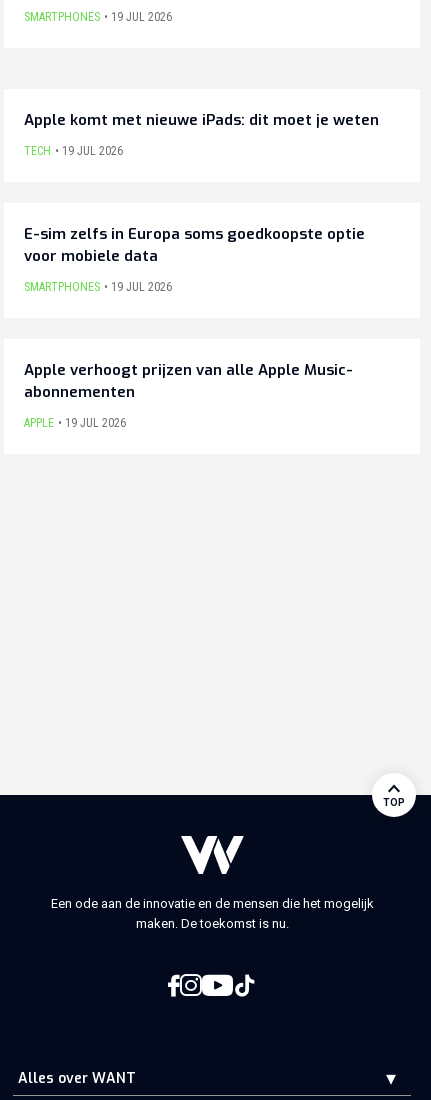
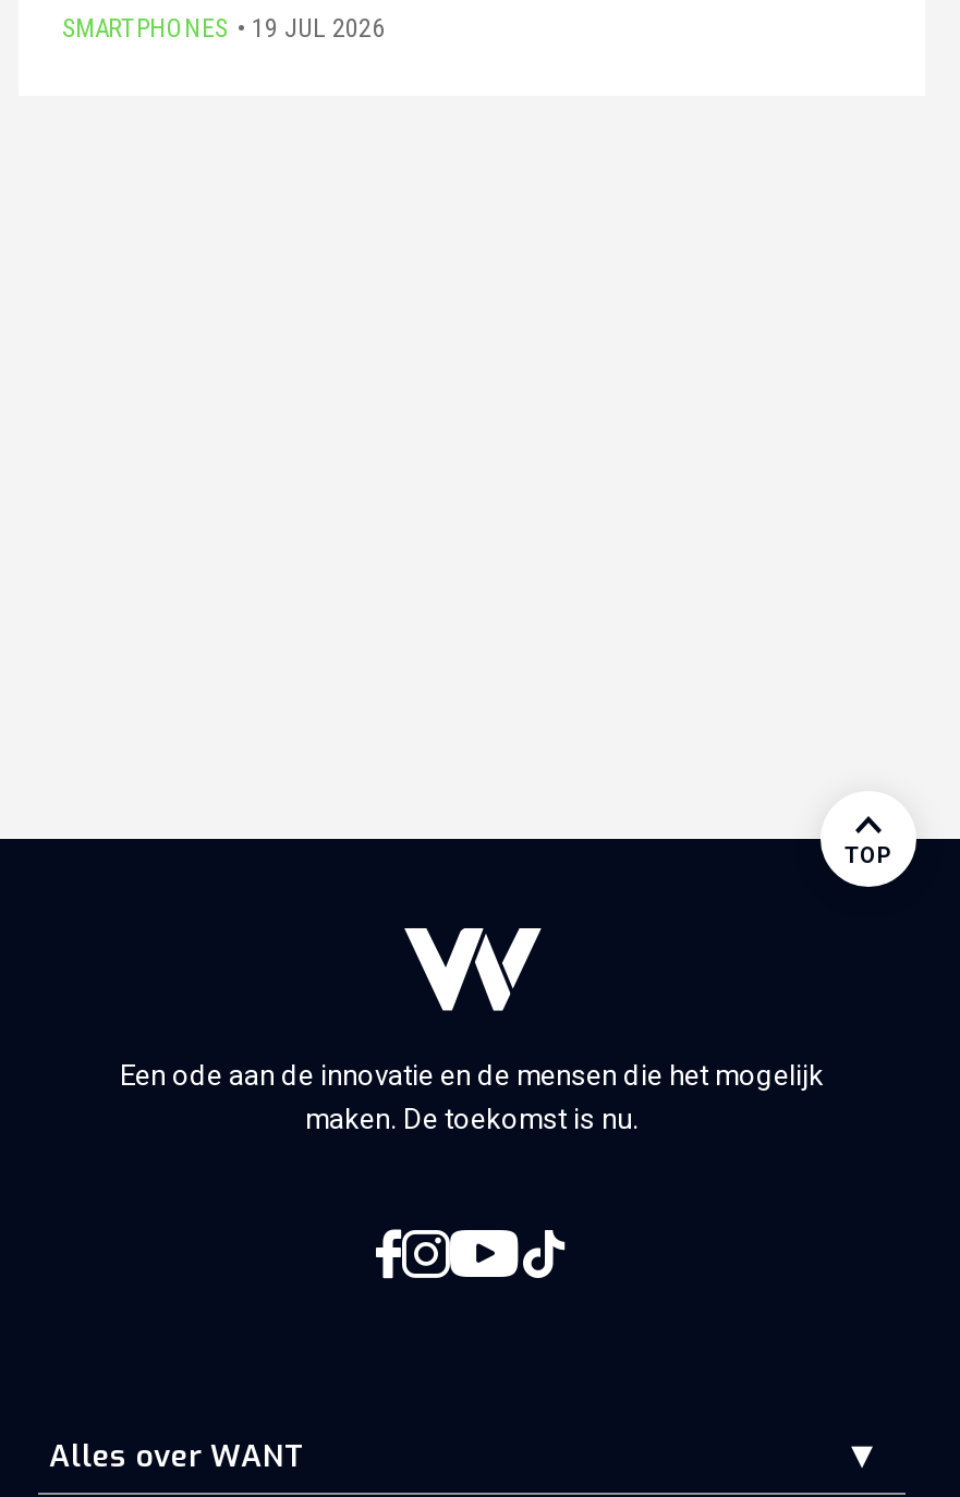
- Apple komt met nieuwe iPads: dit moet je weten
- TECH 19 JUL 2026

- E-sim zelfs in Europa soms goedkoopste optie
- voor mobiele data
- SMARTPHONES 19 JUL 2026

- Apple verhoogt prijzen van alle Apple Music-
- abonnementen
- APPLE 19 JUL 2026
